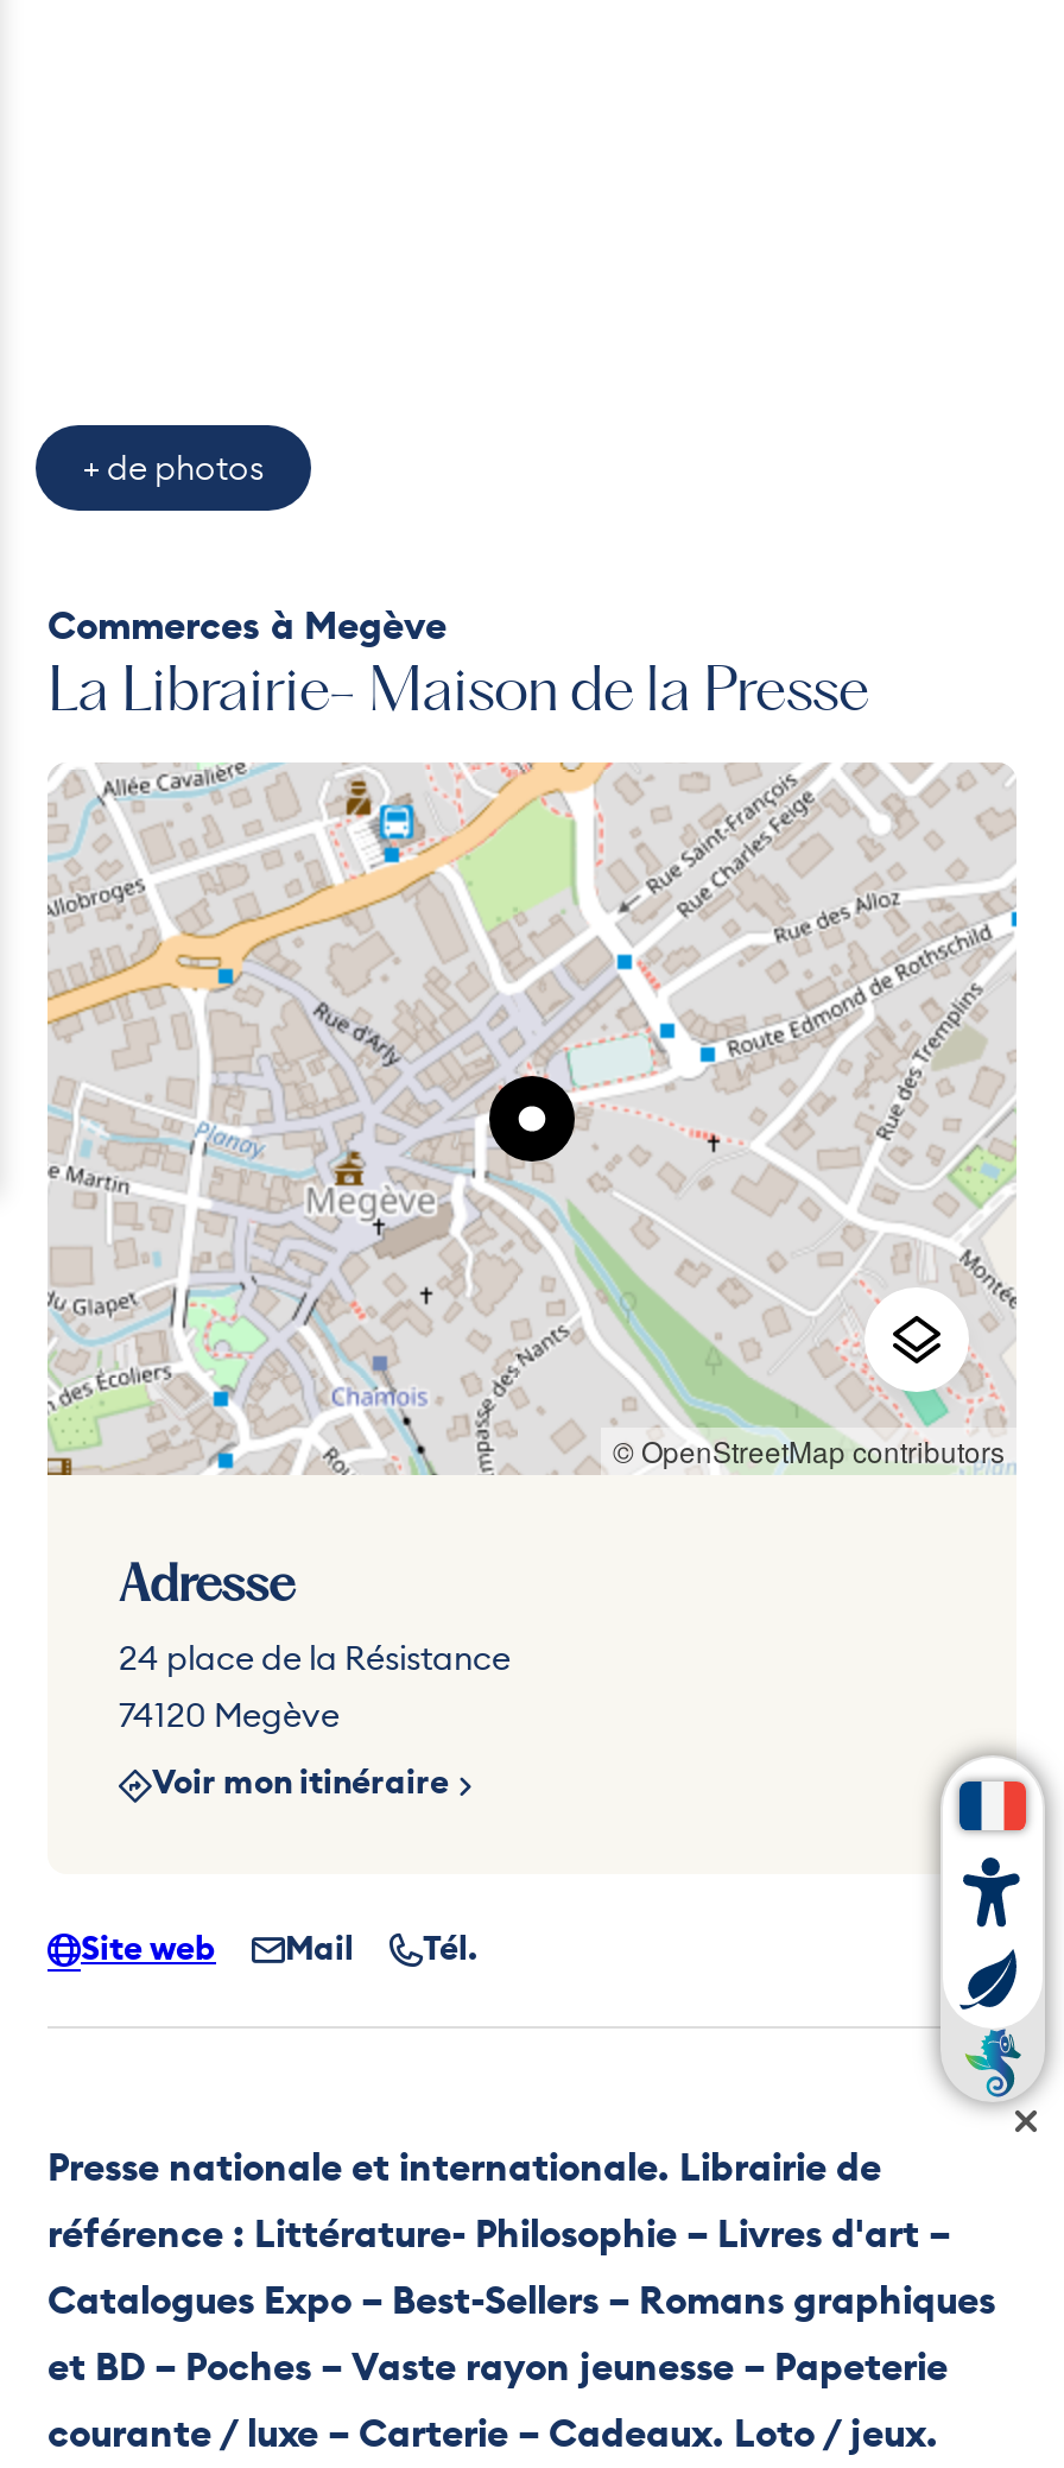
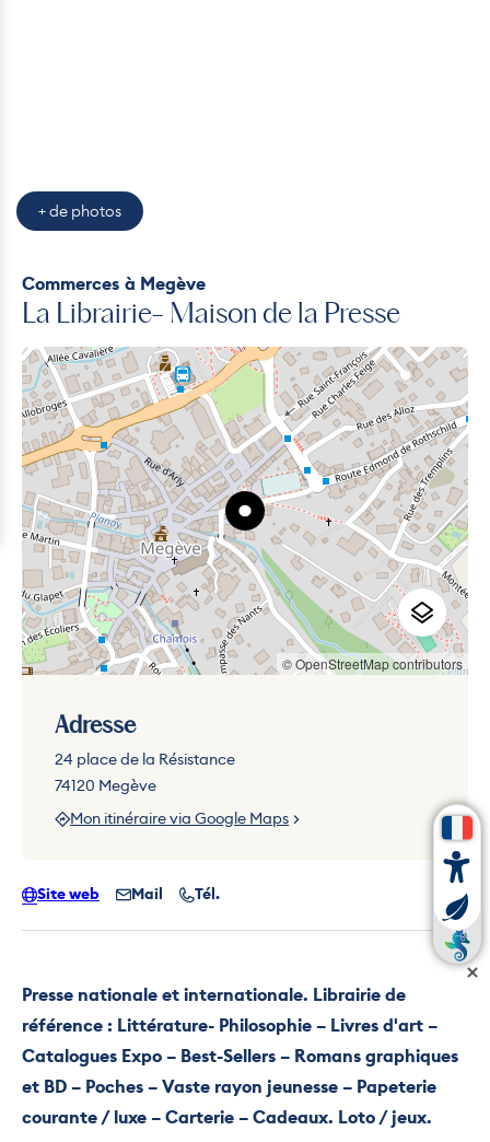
- Voir mon itinéraire
+ Mon itinéraire via Google Maps
